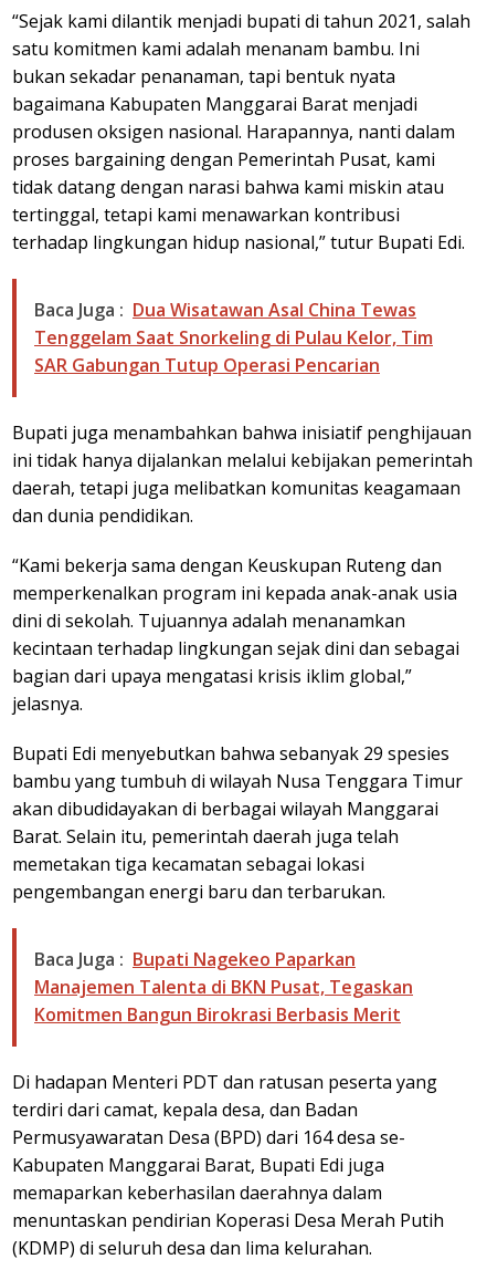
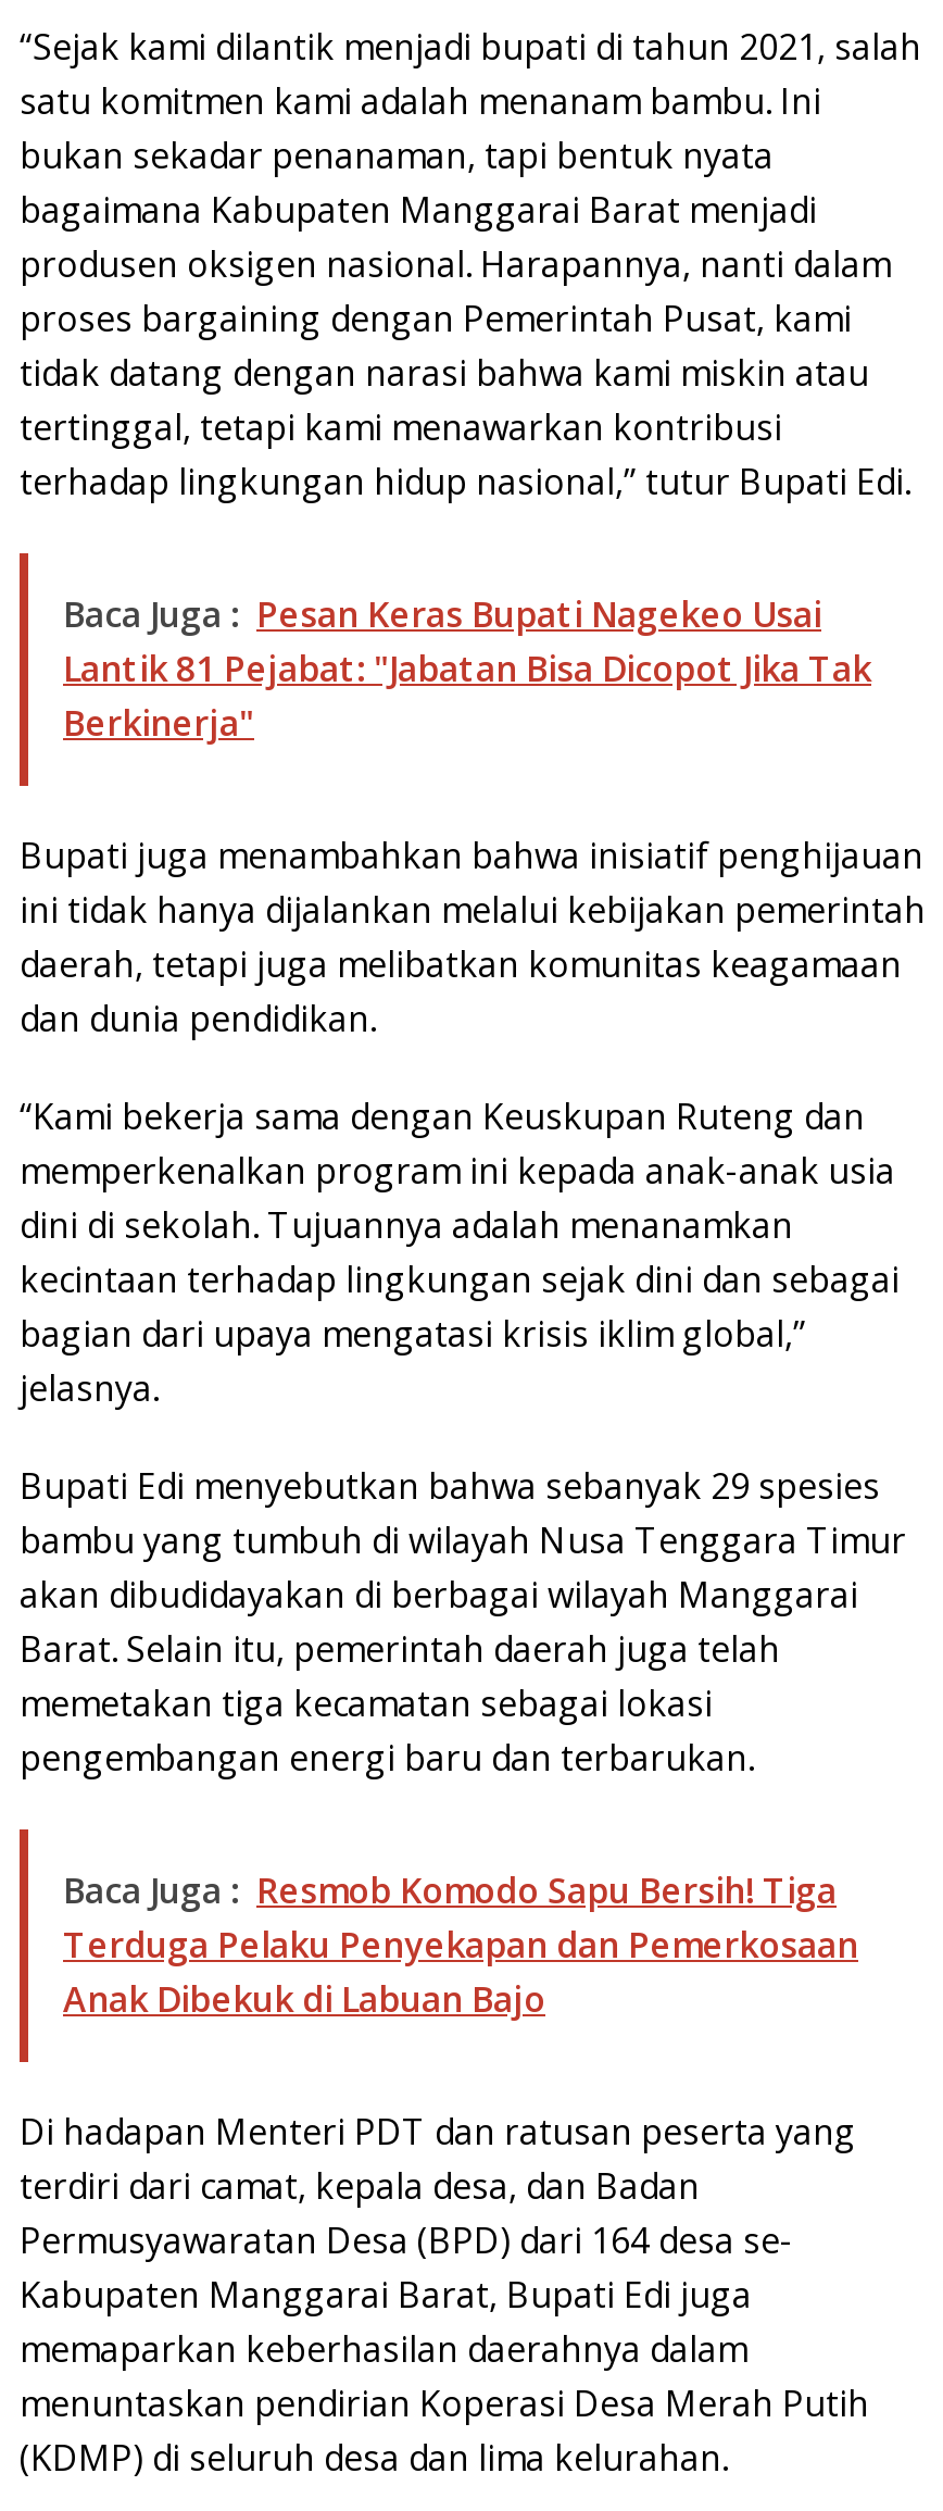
- Baca Juga : Dua Wisatawan Asal China Tewas
- Tenggelam Saat Snorkeling di Pulau Kelor, Tim
- SAR Gabungan Tutup Operasi Pencarian
+ Baca Juga : Pesan Keras Bupati Nagekeo Usai
+ Lantik 81 Pejabat: "Jabatan Bisa Dicopot Jika Tak
+ Berkinerja"

- Baca Juga : Bupati Nagekeo Paparkan
- Manajemen Talenta di BKN Pusat, Tegaskan
- Komitmen Bangun Birokrasi Berbasis Merit
+ Baca Juga : Resmob Komodo Sapu Bersih! Tiga
+ Terduga Pelaku Penyekapan dan Pemerkosaan
+ Anak Dibekuk di Labuan Bajo
